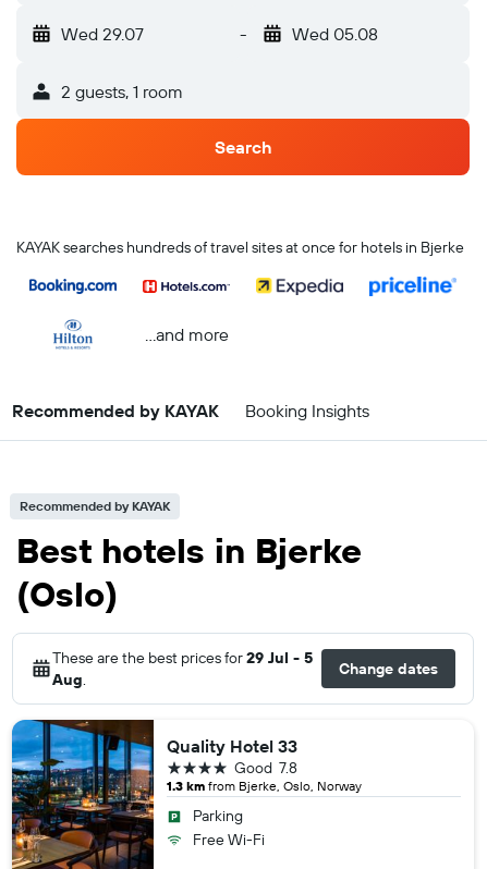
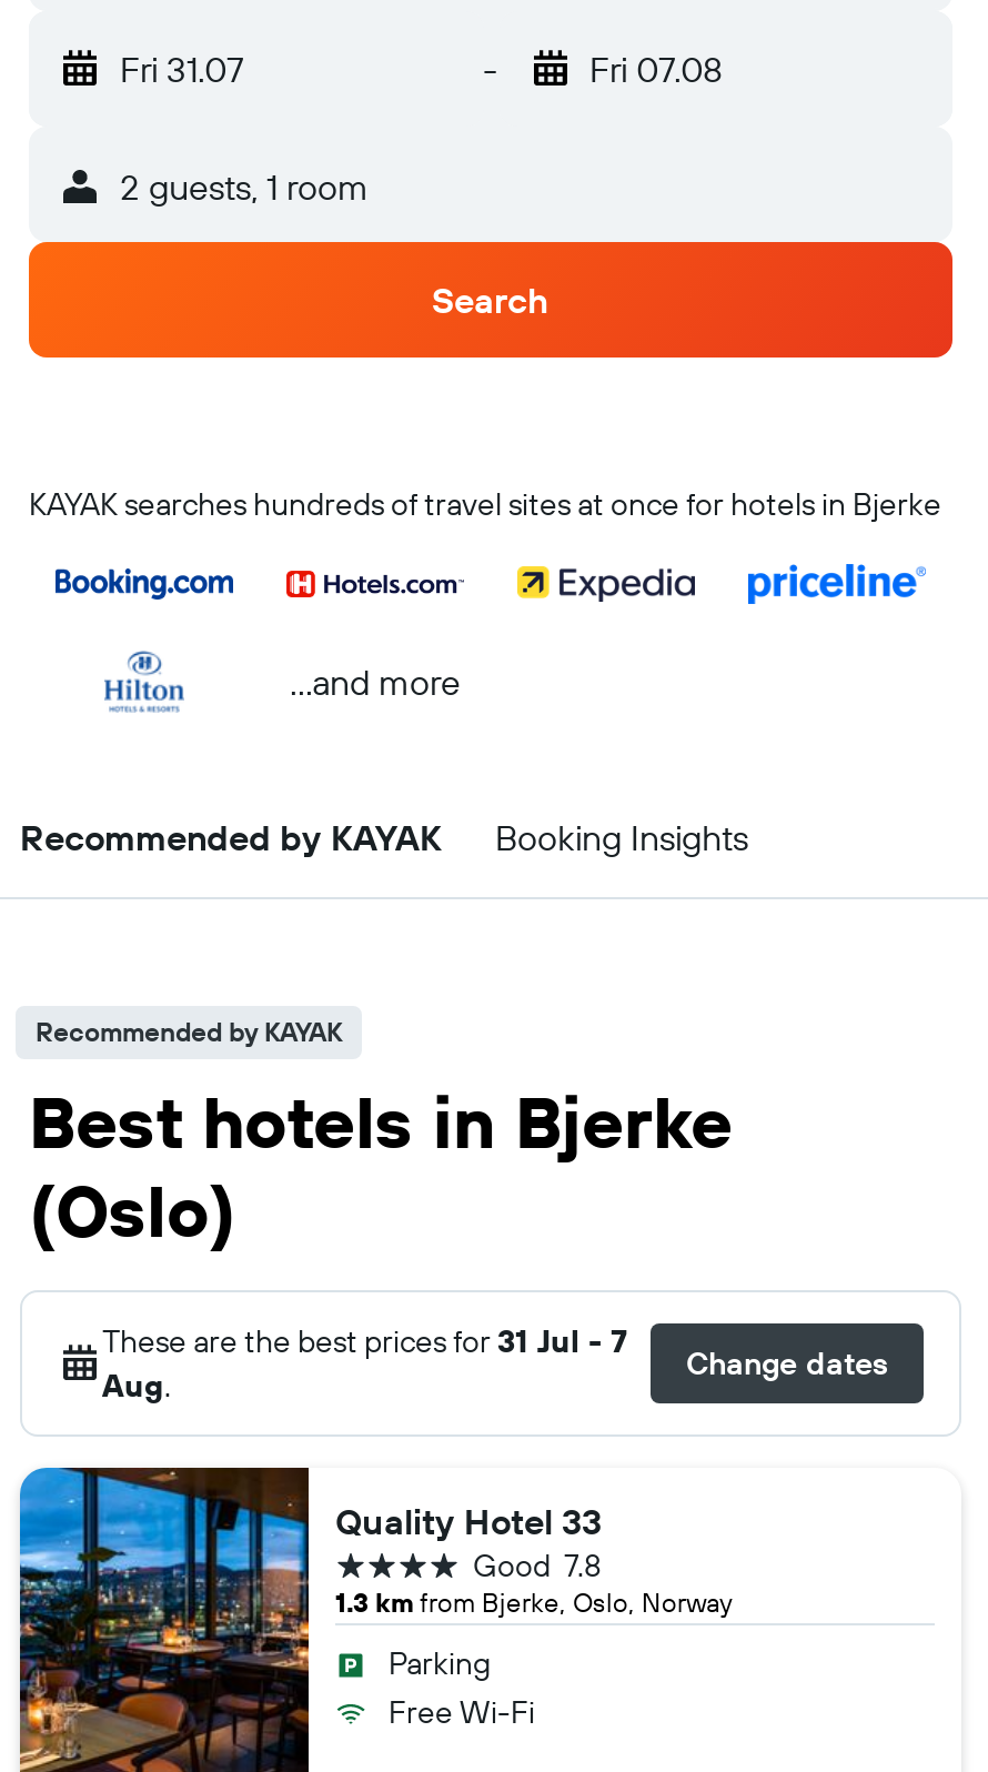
- Wed 29.07
+ Fri 31.07

- Wed 05.08
+ Fri 07.08

- These are the best prices for 29 Jul - 5
+ These are the best prices for 31 Jul - 7
